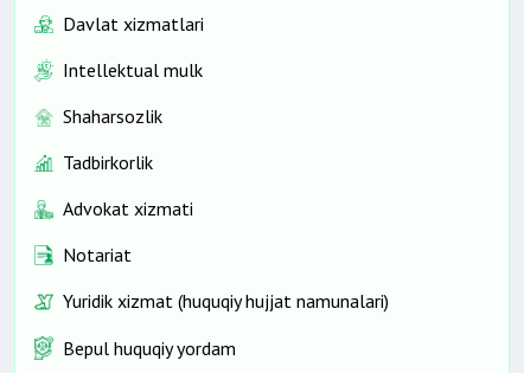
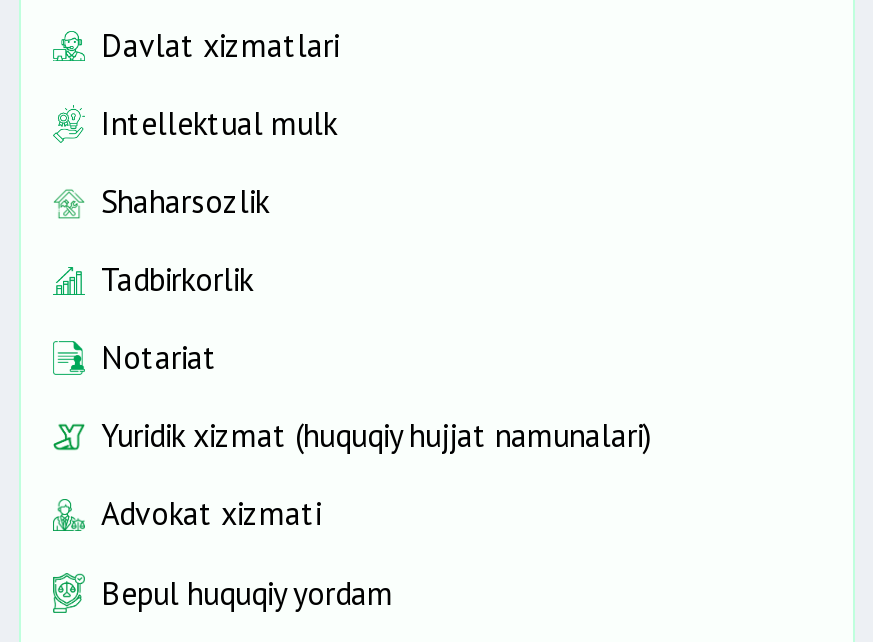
moved down: Advokat xizmati

moved up: Notariat | Yuridik xizmat (huquqiy hujjat namunalari)
